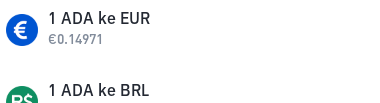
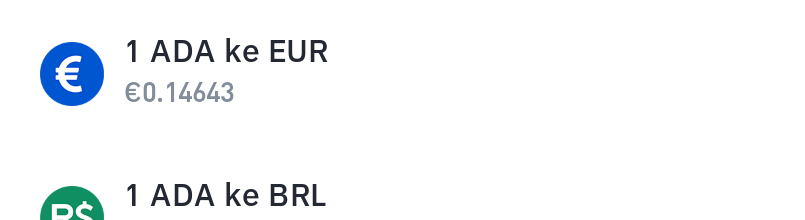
- €0.14971
+ €0.14643
